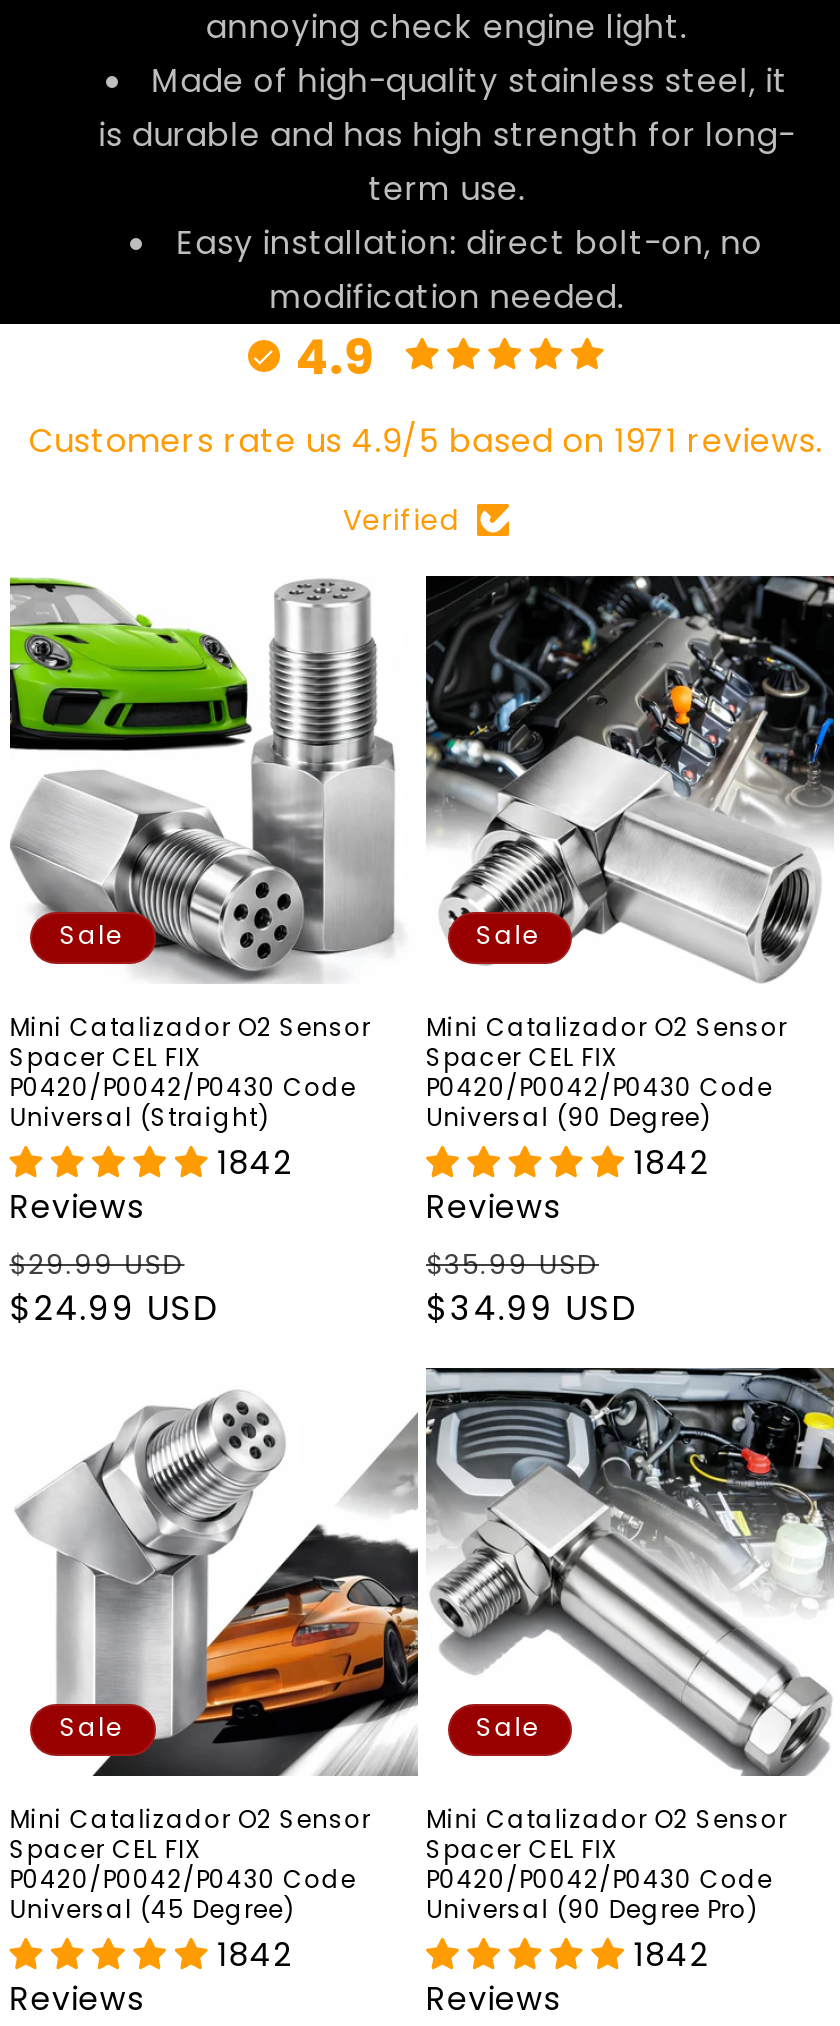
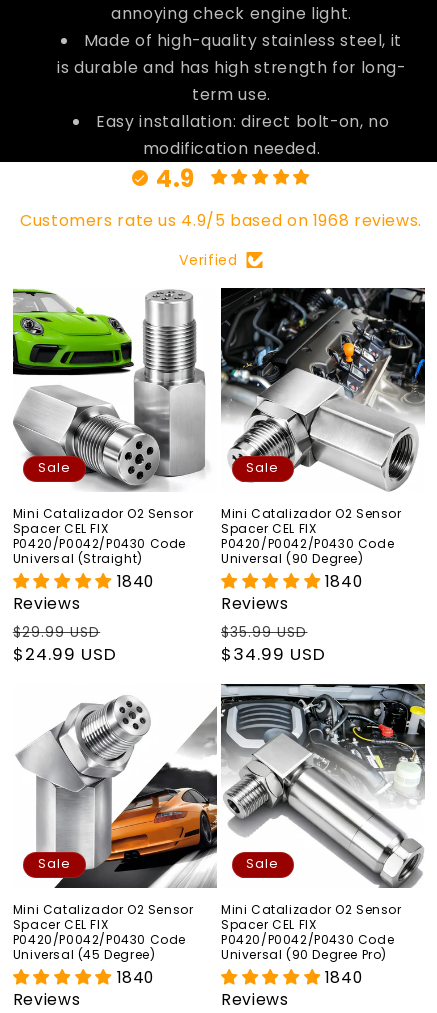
- Customers rate us 4.9/5 based on 1971 reviews.
+ Customers rate us 4.9/5 based on 1968 reviews.

- 1842
+ 1840

- 1842
+ 1840

- 1842
+ 1840

- 1842
+ 1840
